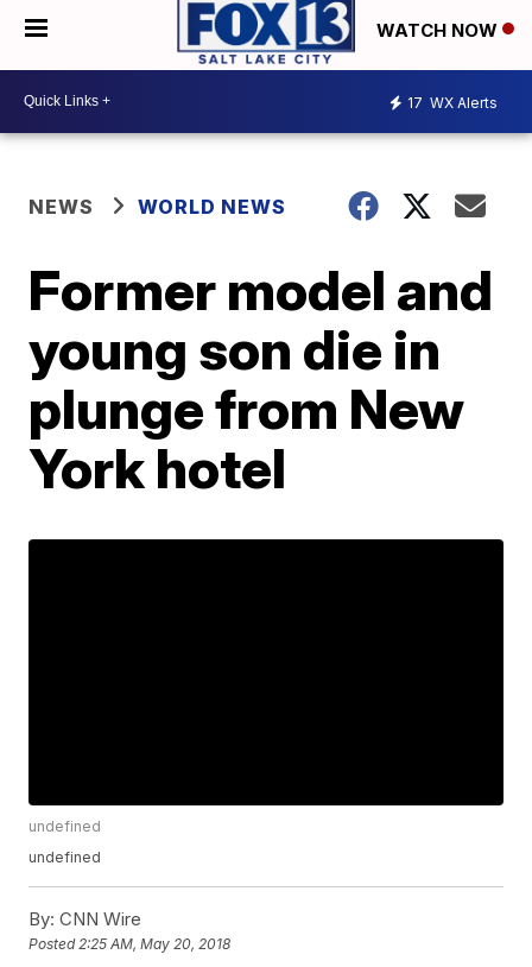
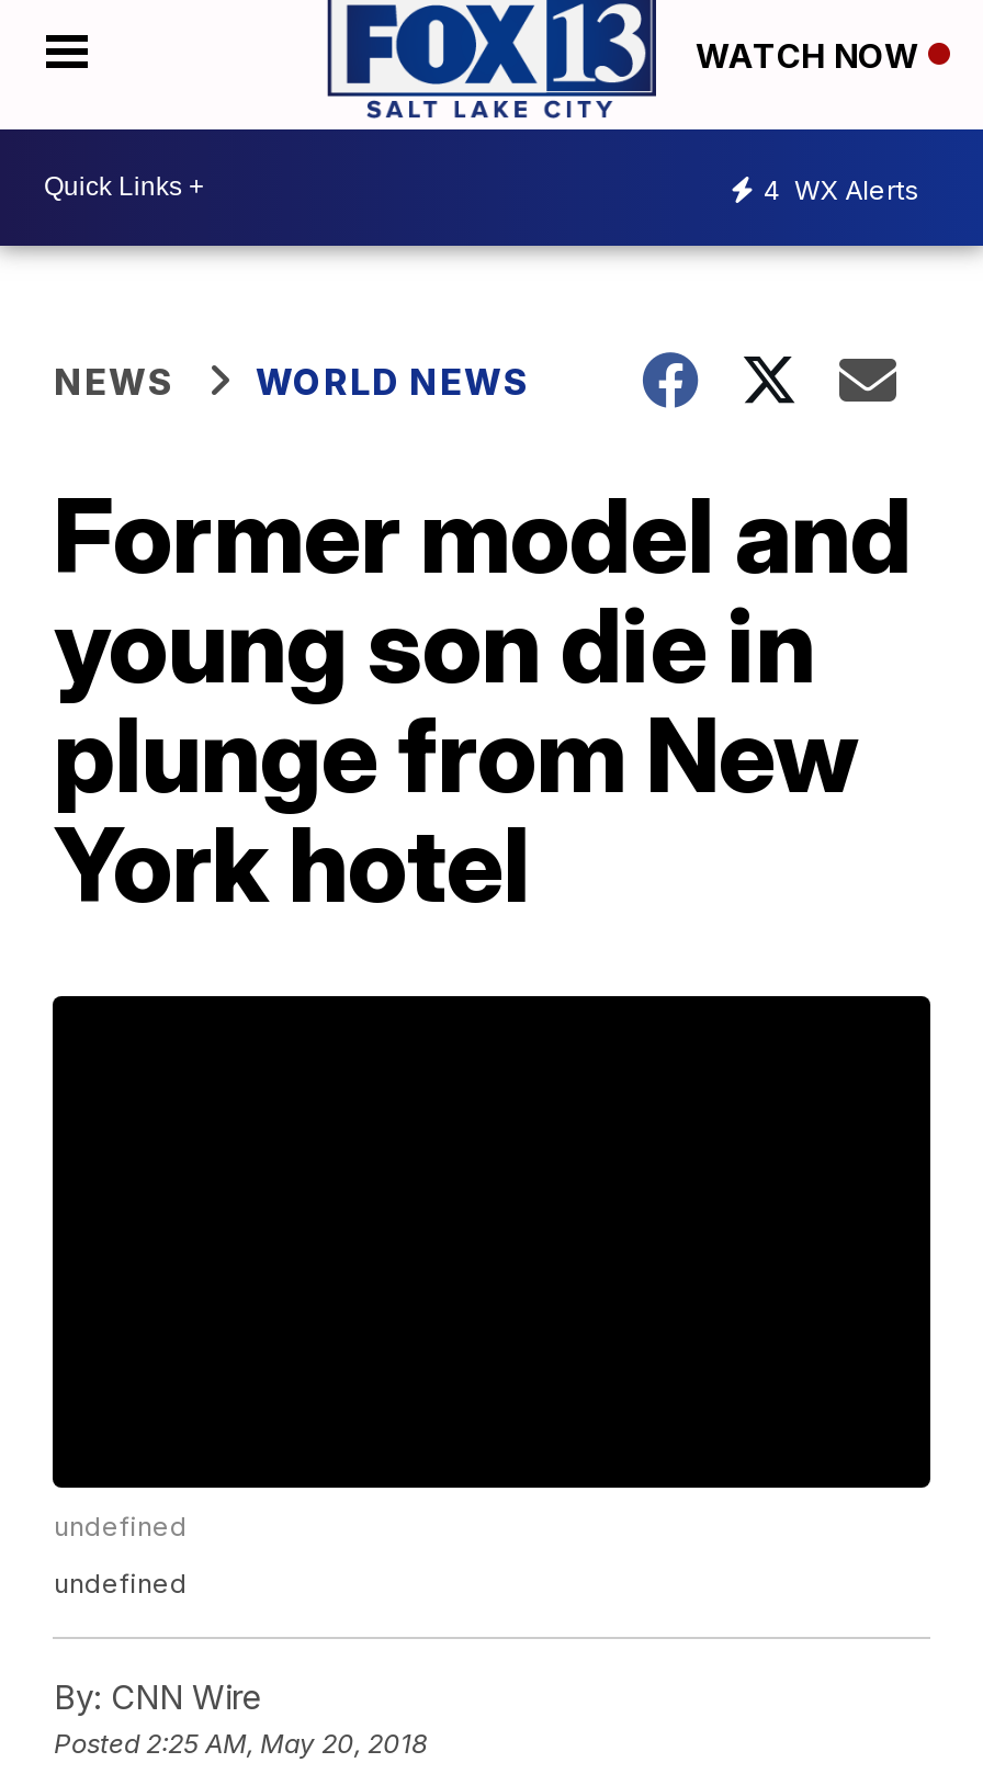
- 17 WX Alerts
+ 4 WX Alerts
